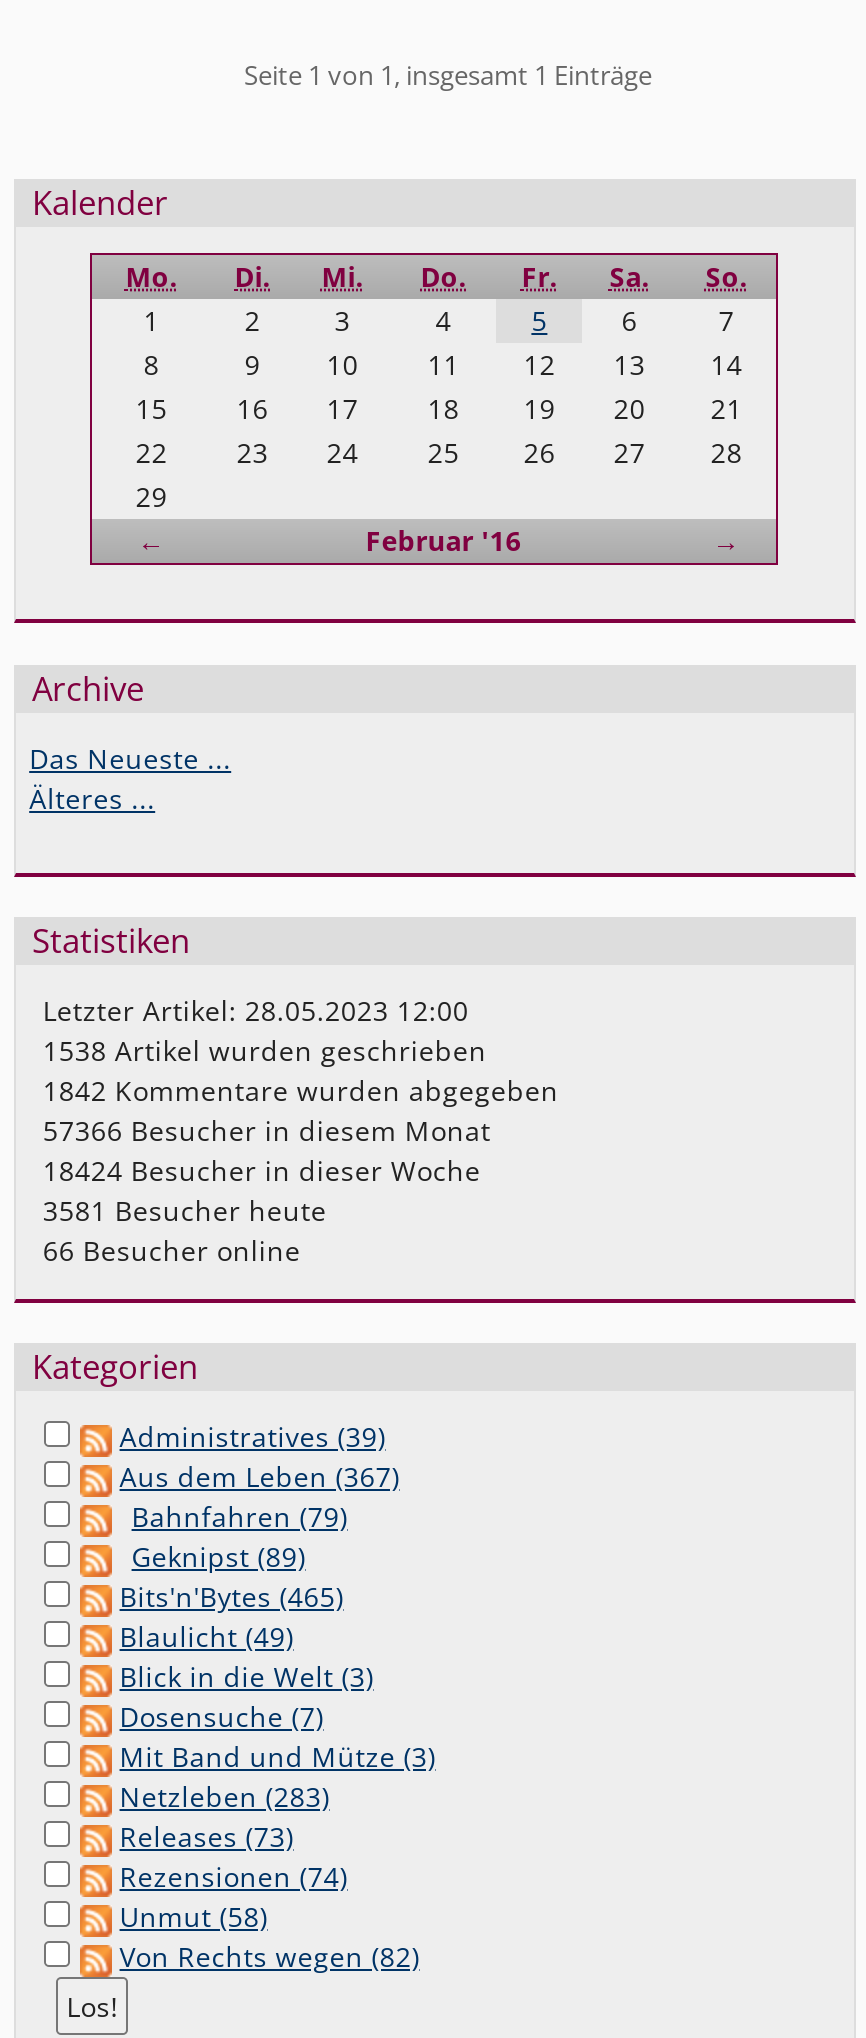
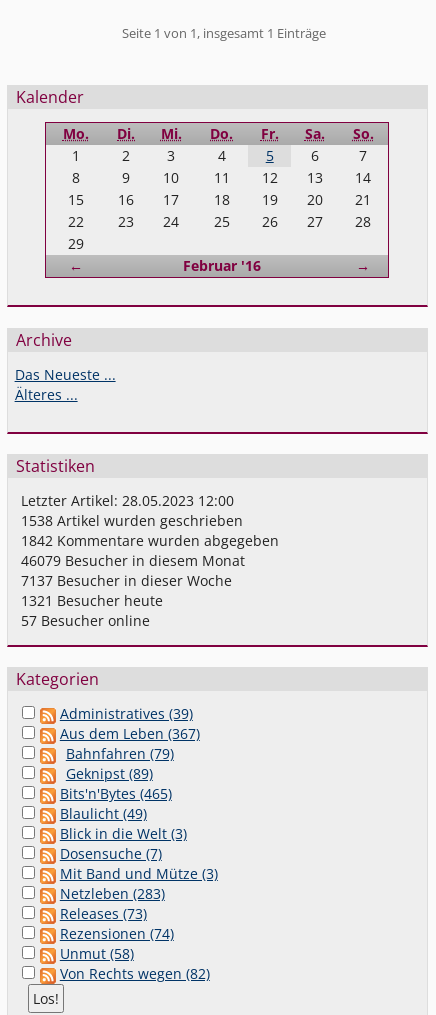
- 57366 Besucher in diesem Monat
+ 46079 Besucher in diesem Monat

- 18424 Besucher in dieser Woche
+ 7137 Besucher in dieser Woche

- 3581 Besucher heute
+ 1321 Besucher heute

- 66 Besucher online
+ 57 Besucher online
